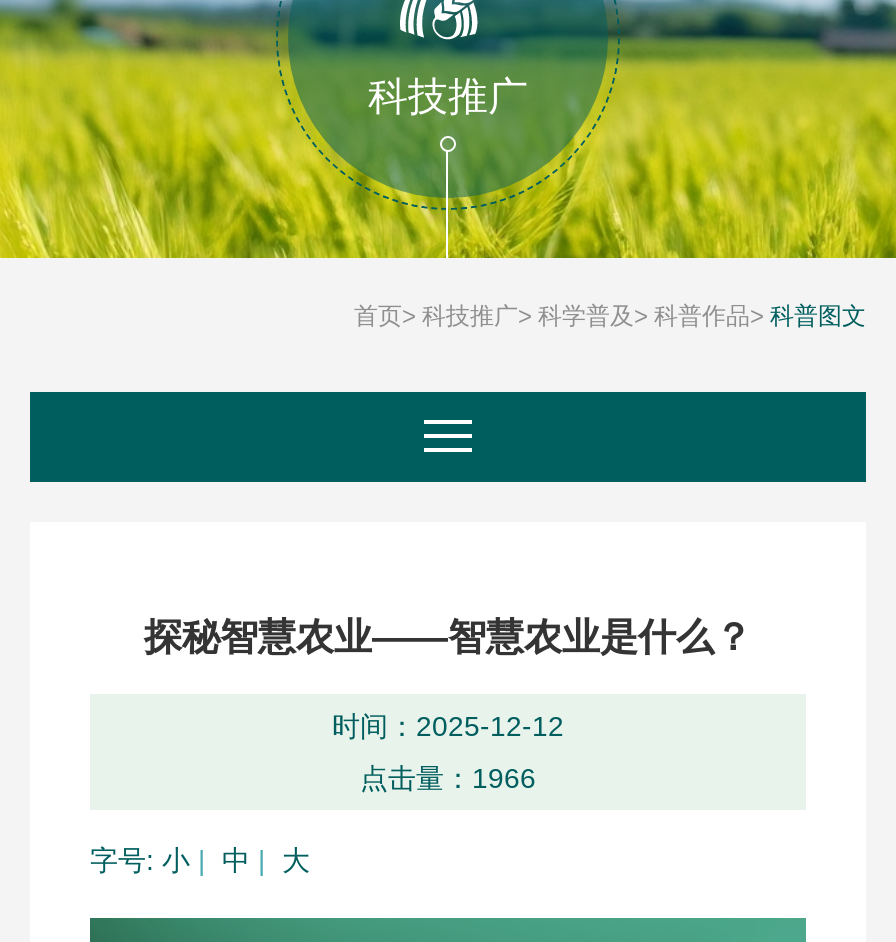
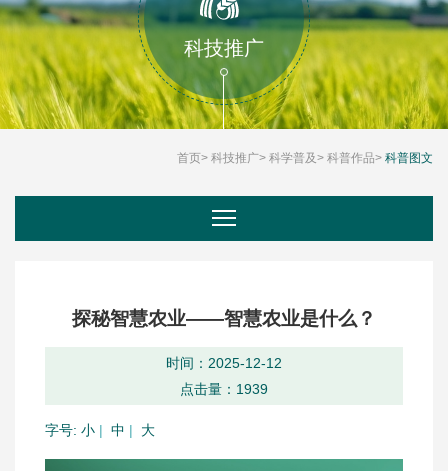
- 点击量：1966
+ 点击量：1939
